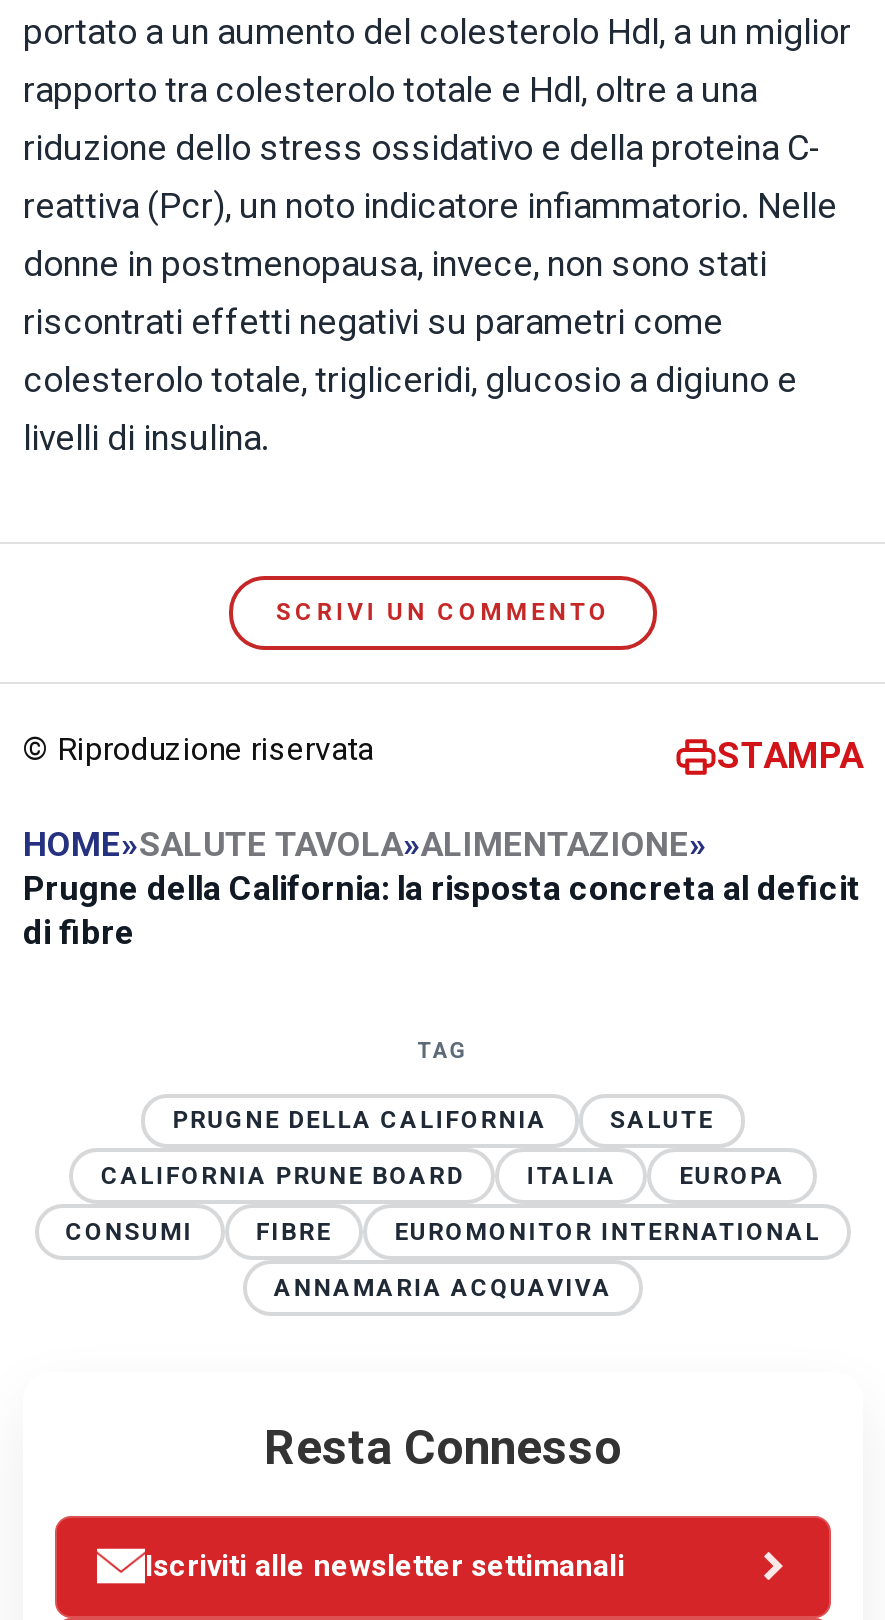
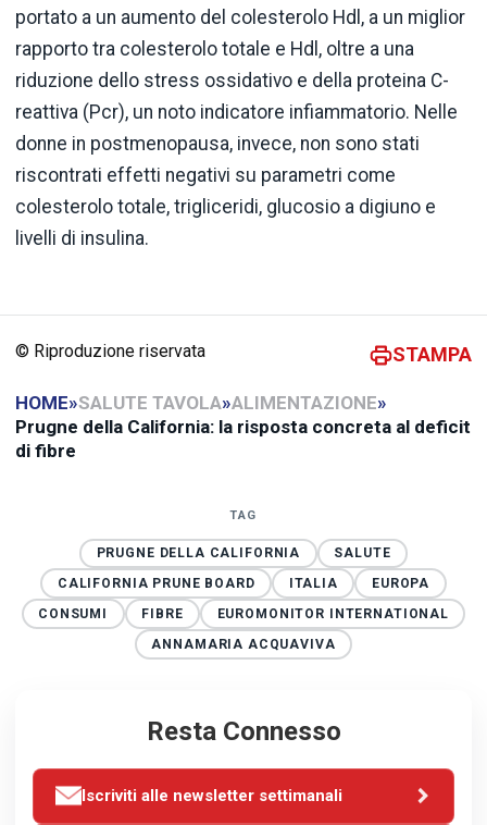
- SCRIVI UN COMMENTO
